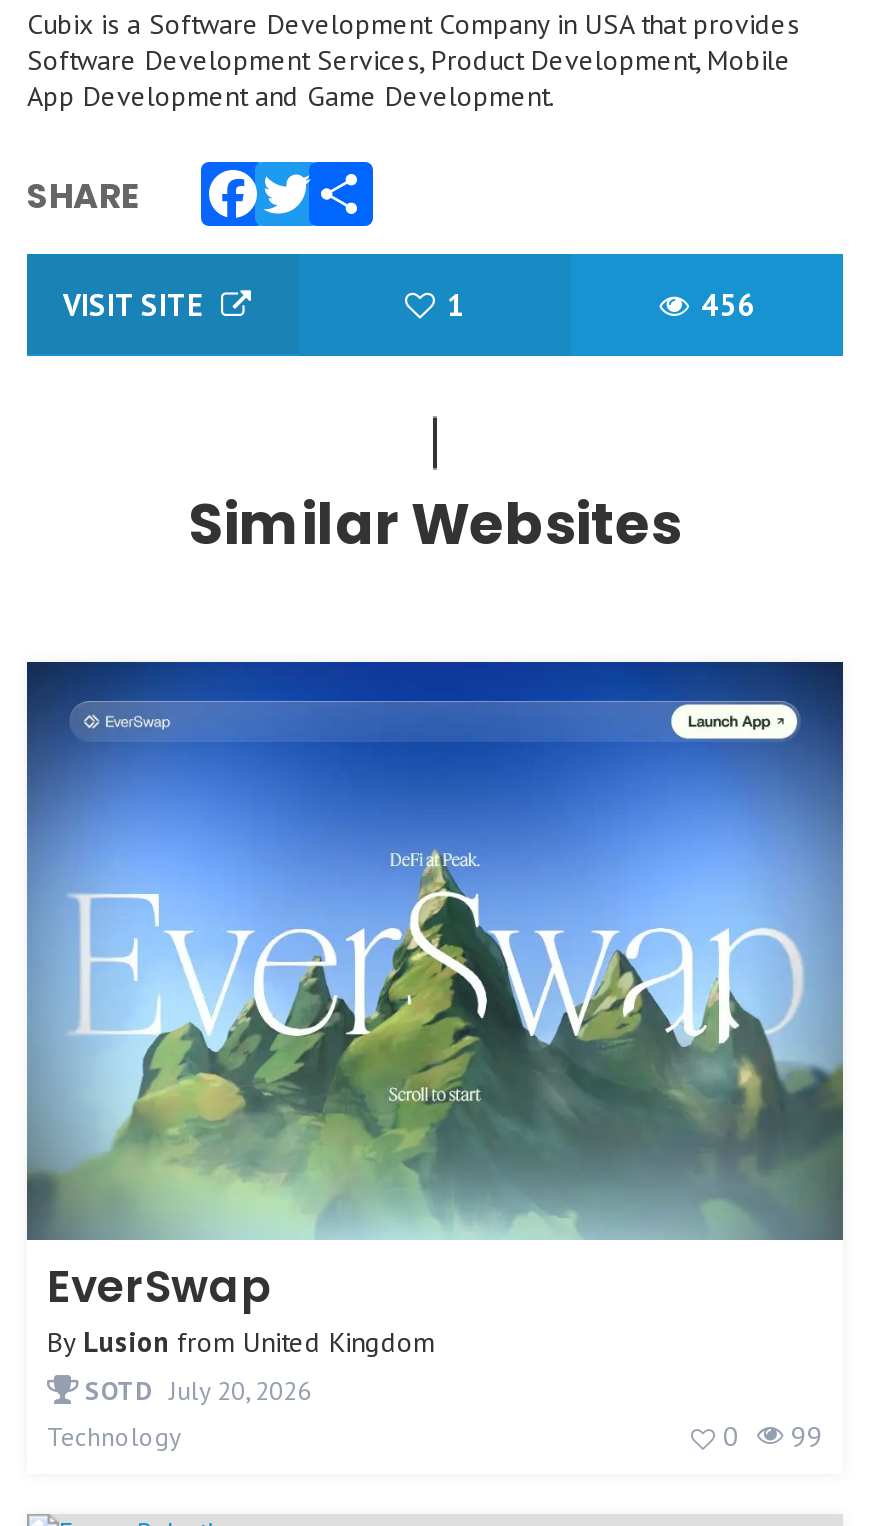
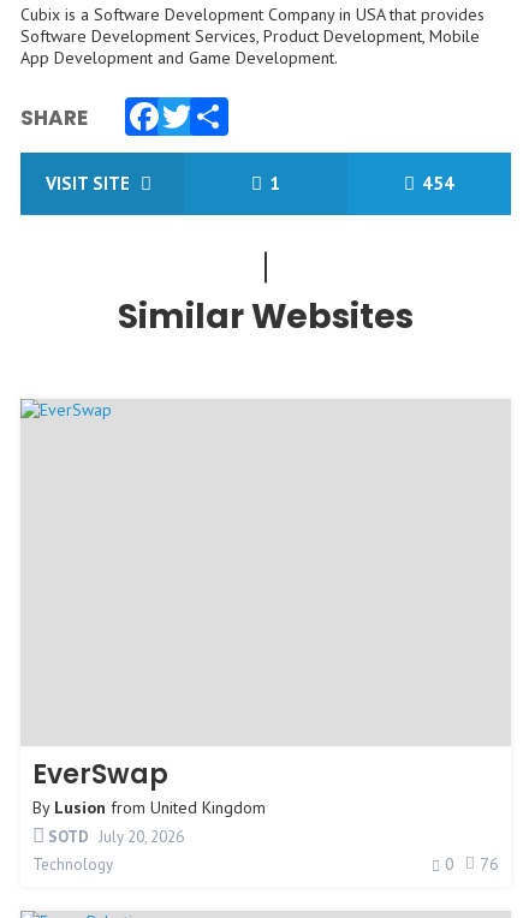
- 456
+ 454

- [image]

- 0 99
+ 0 76
